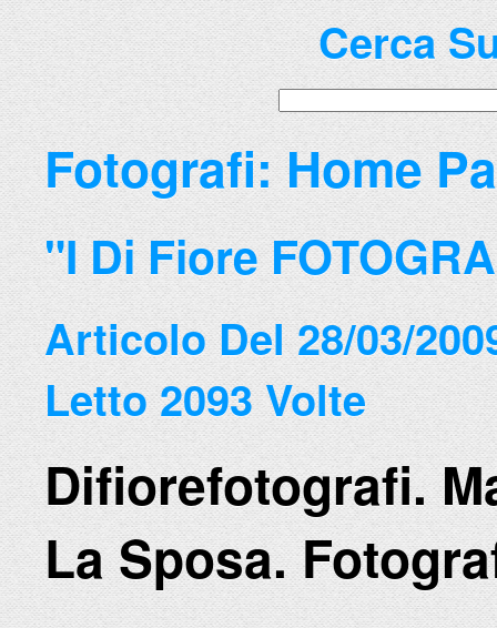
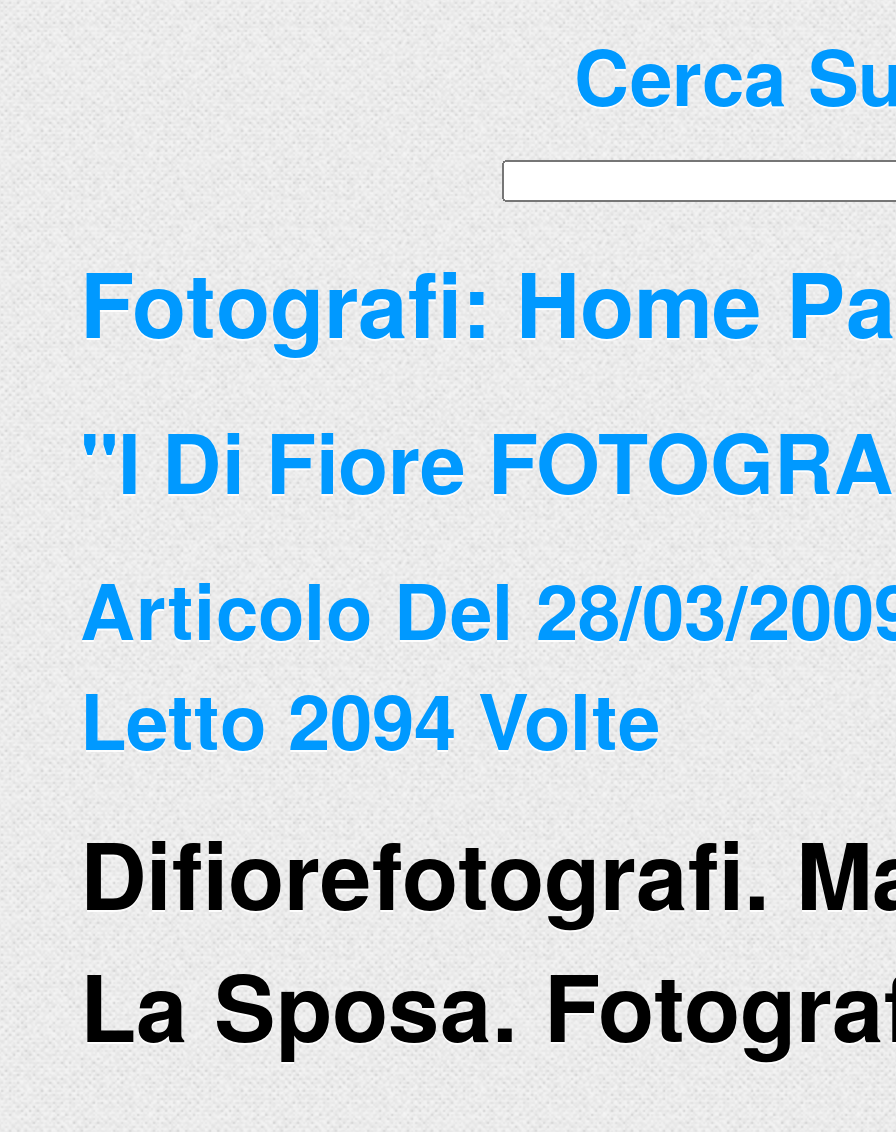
- Letto 2093 Volte
+ Letto 2094 Volte
